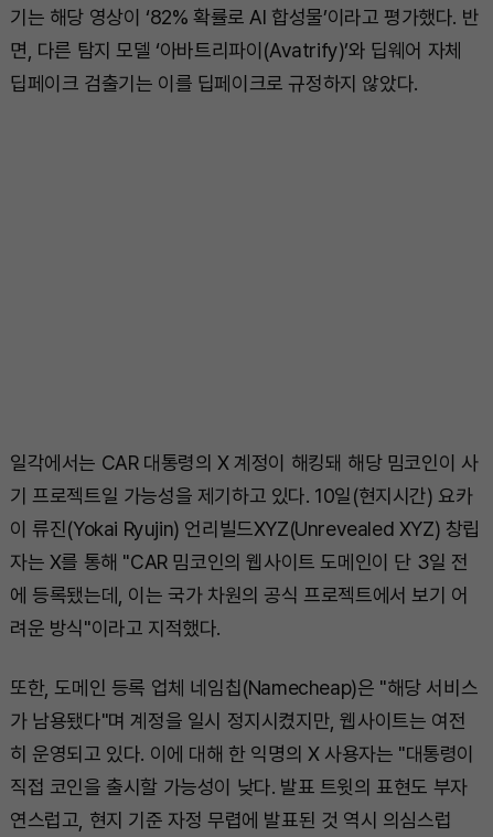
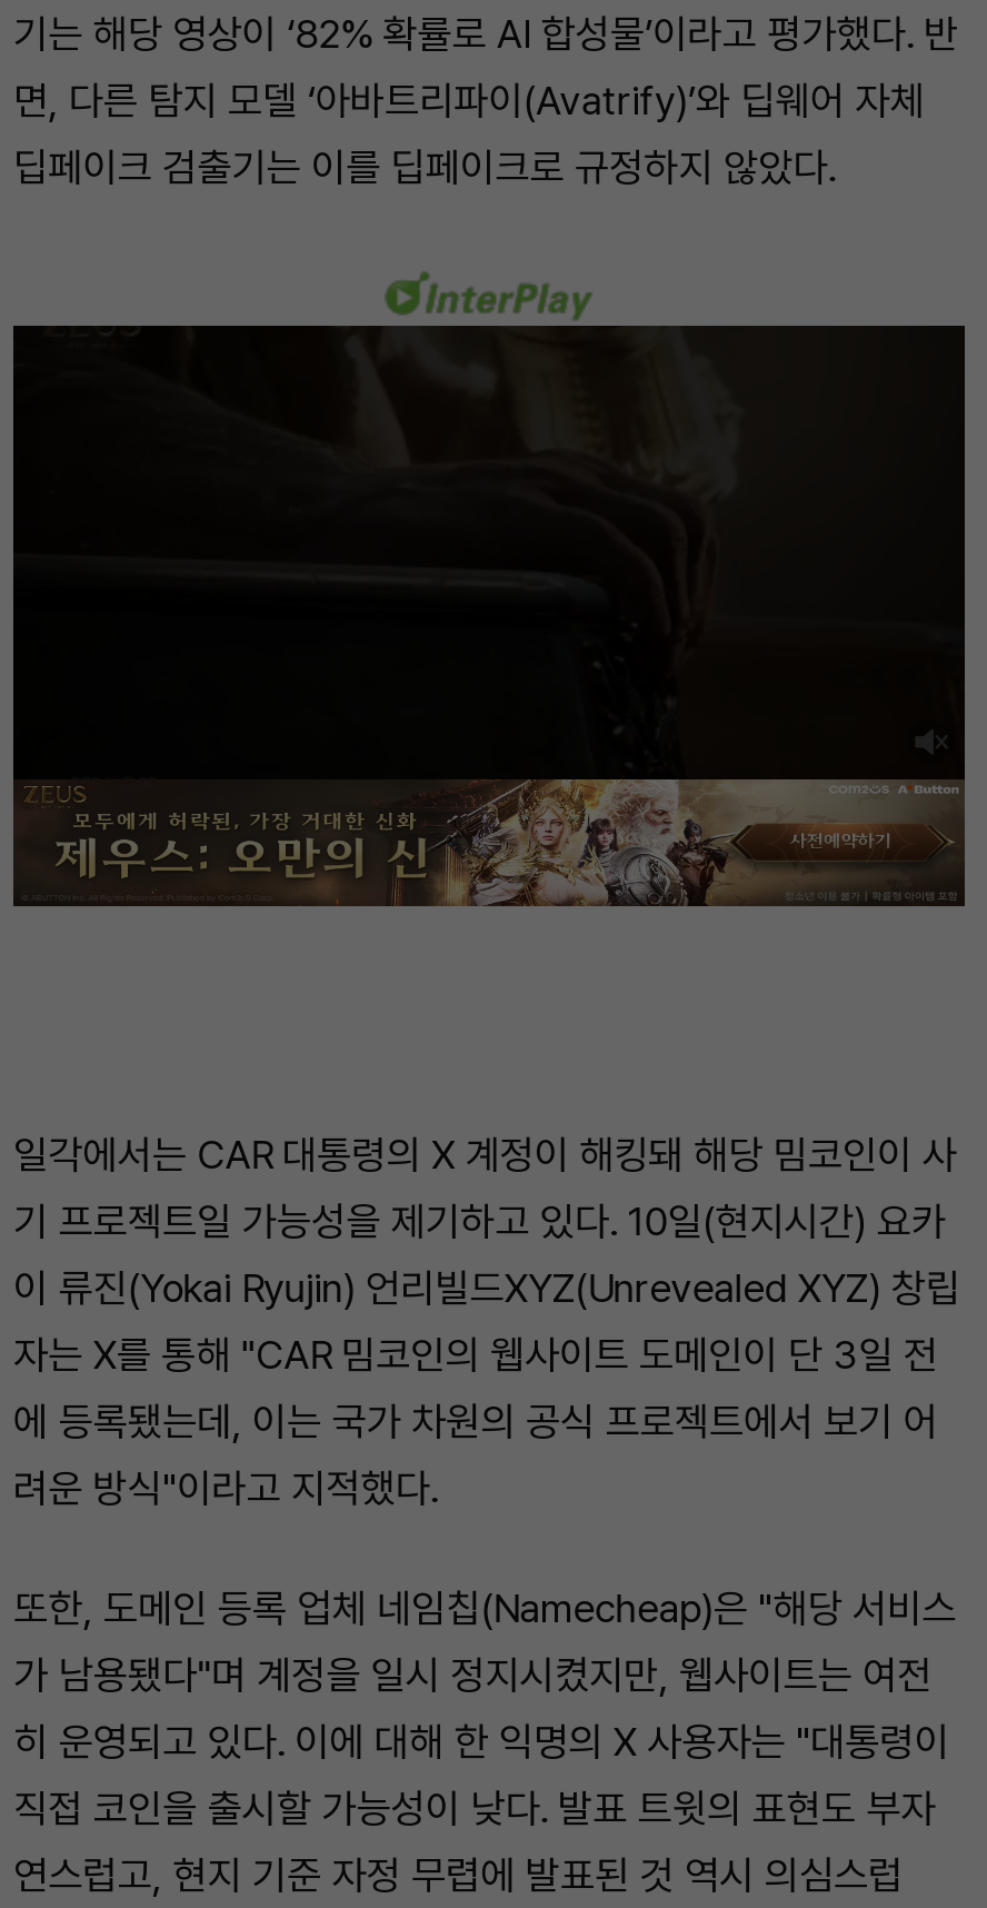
+ [image]
